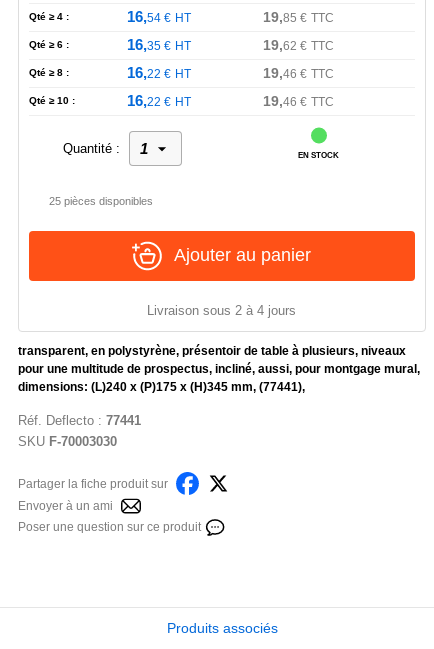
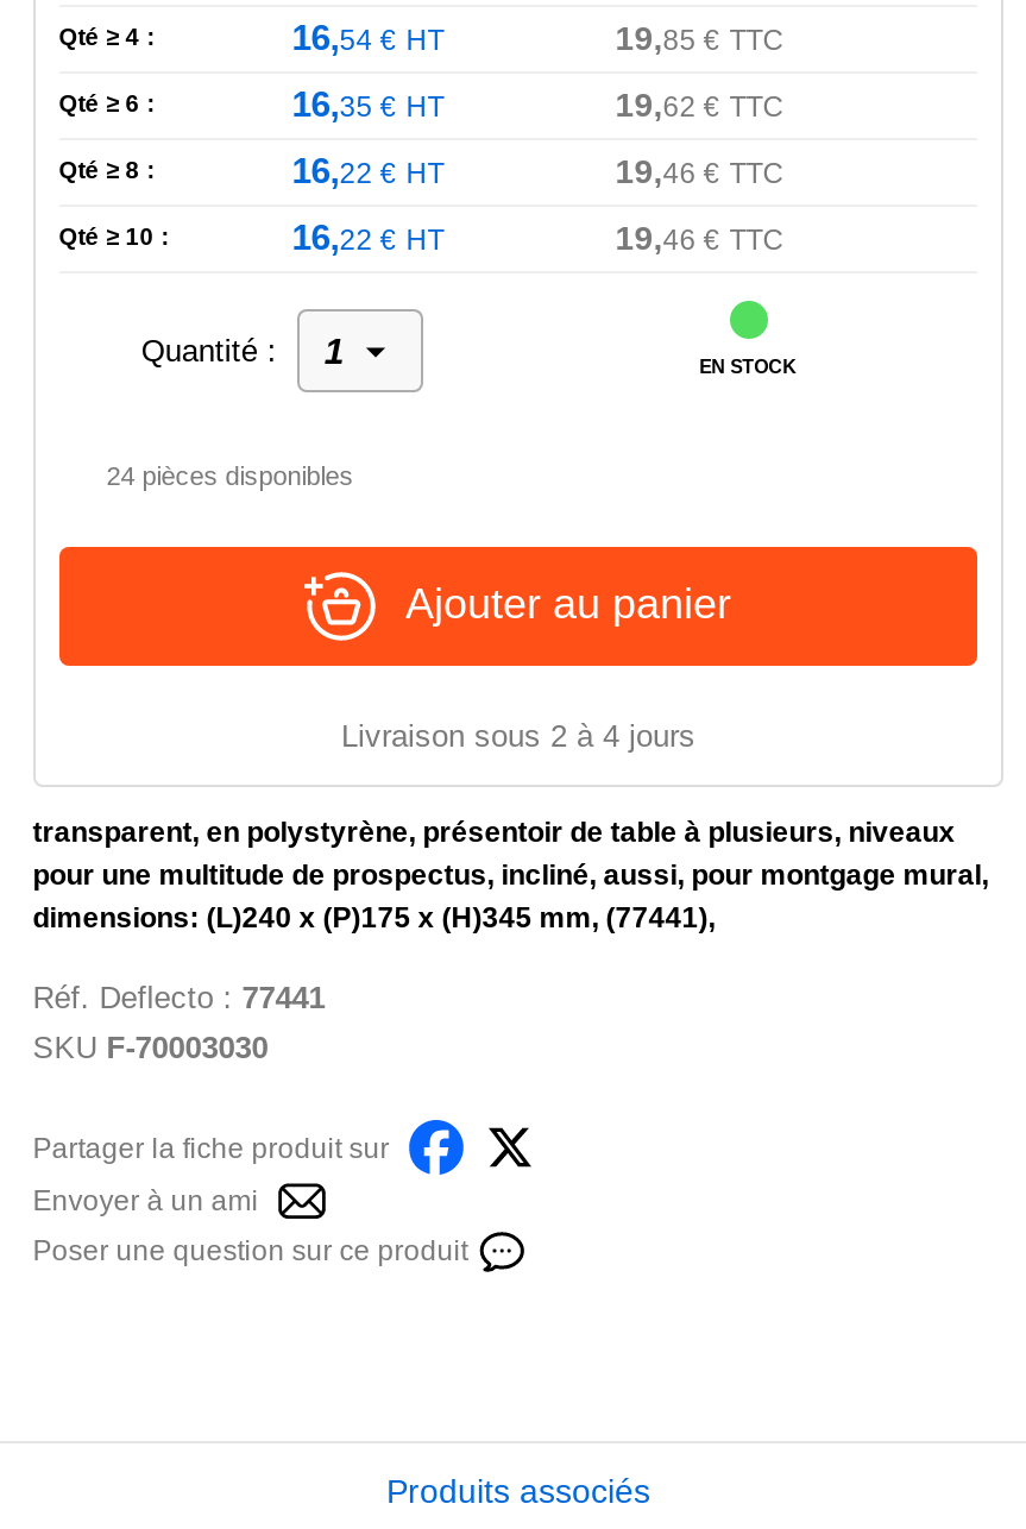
- 25 pièces disponibles
+ 24 pièces disponibles
